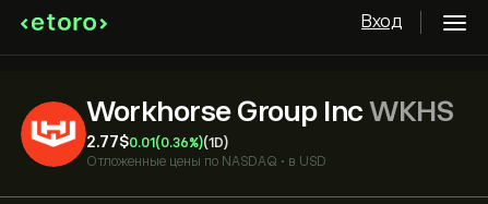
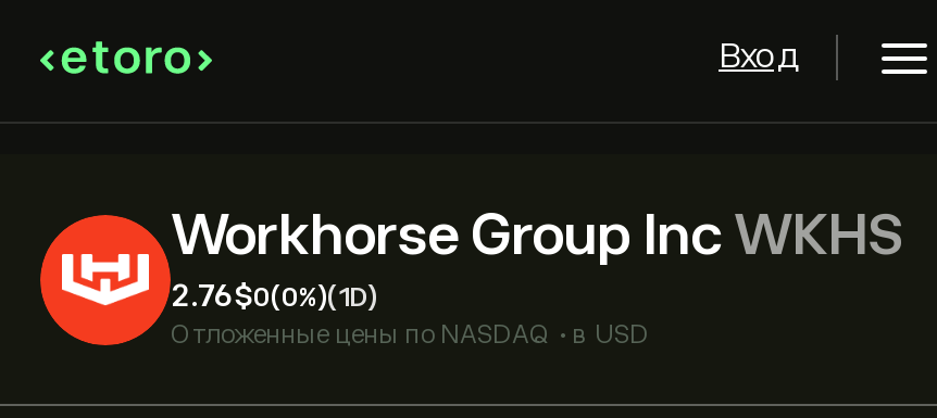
- 2.77$0.01(0.36%)(1D)
+ 2.76$0(0%)(1D)
